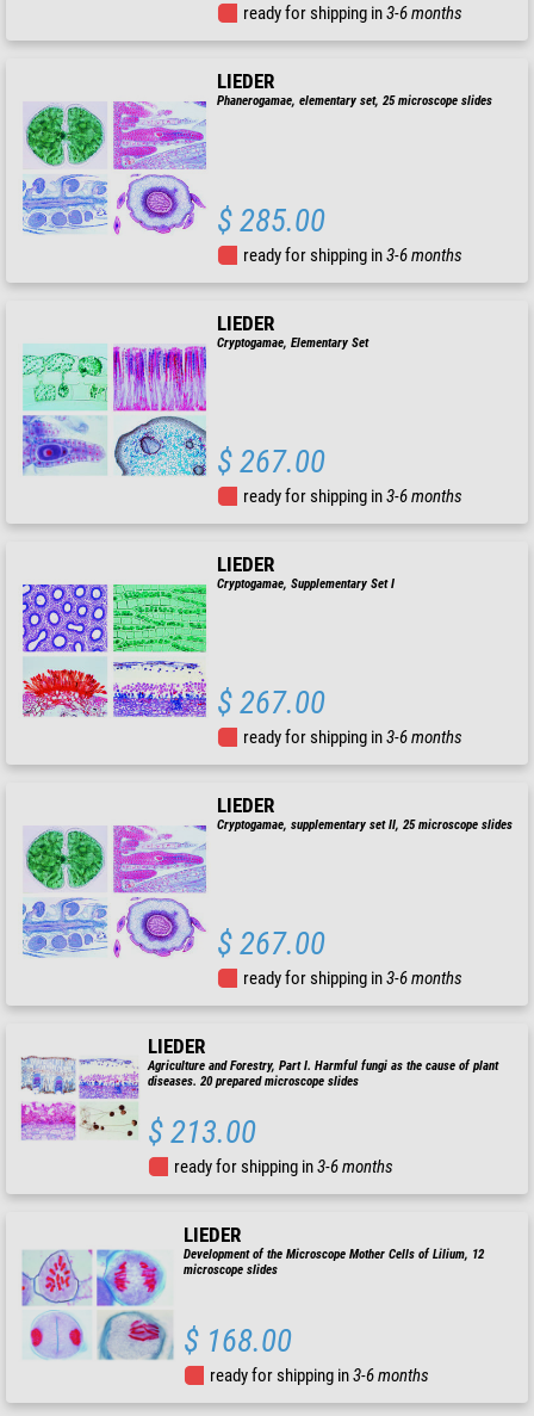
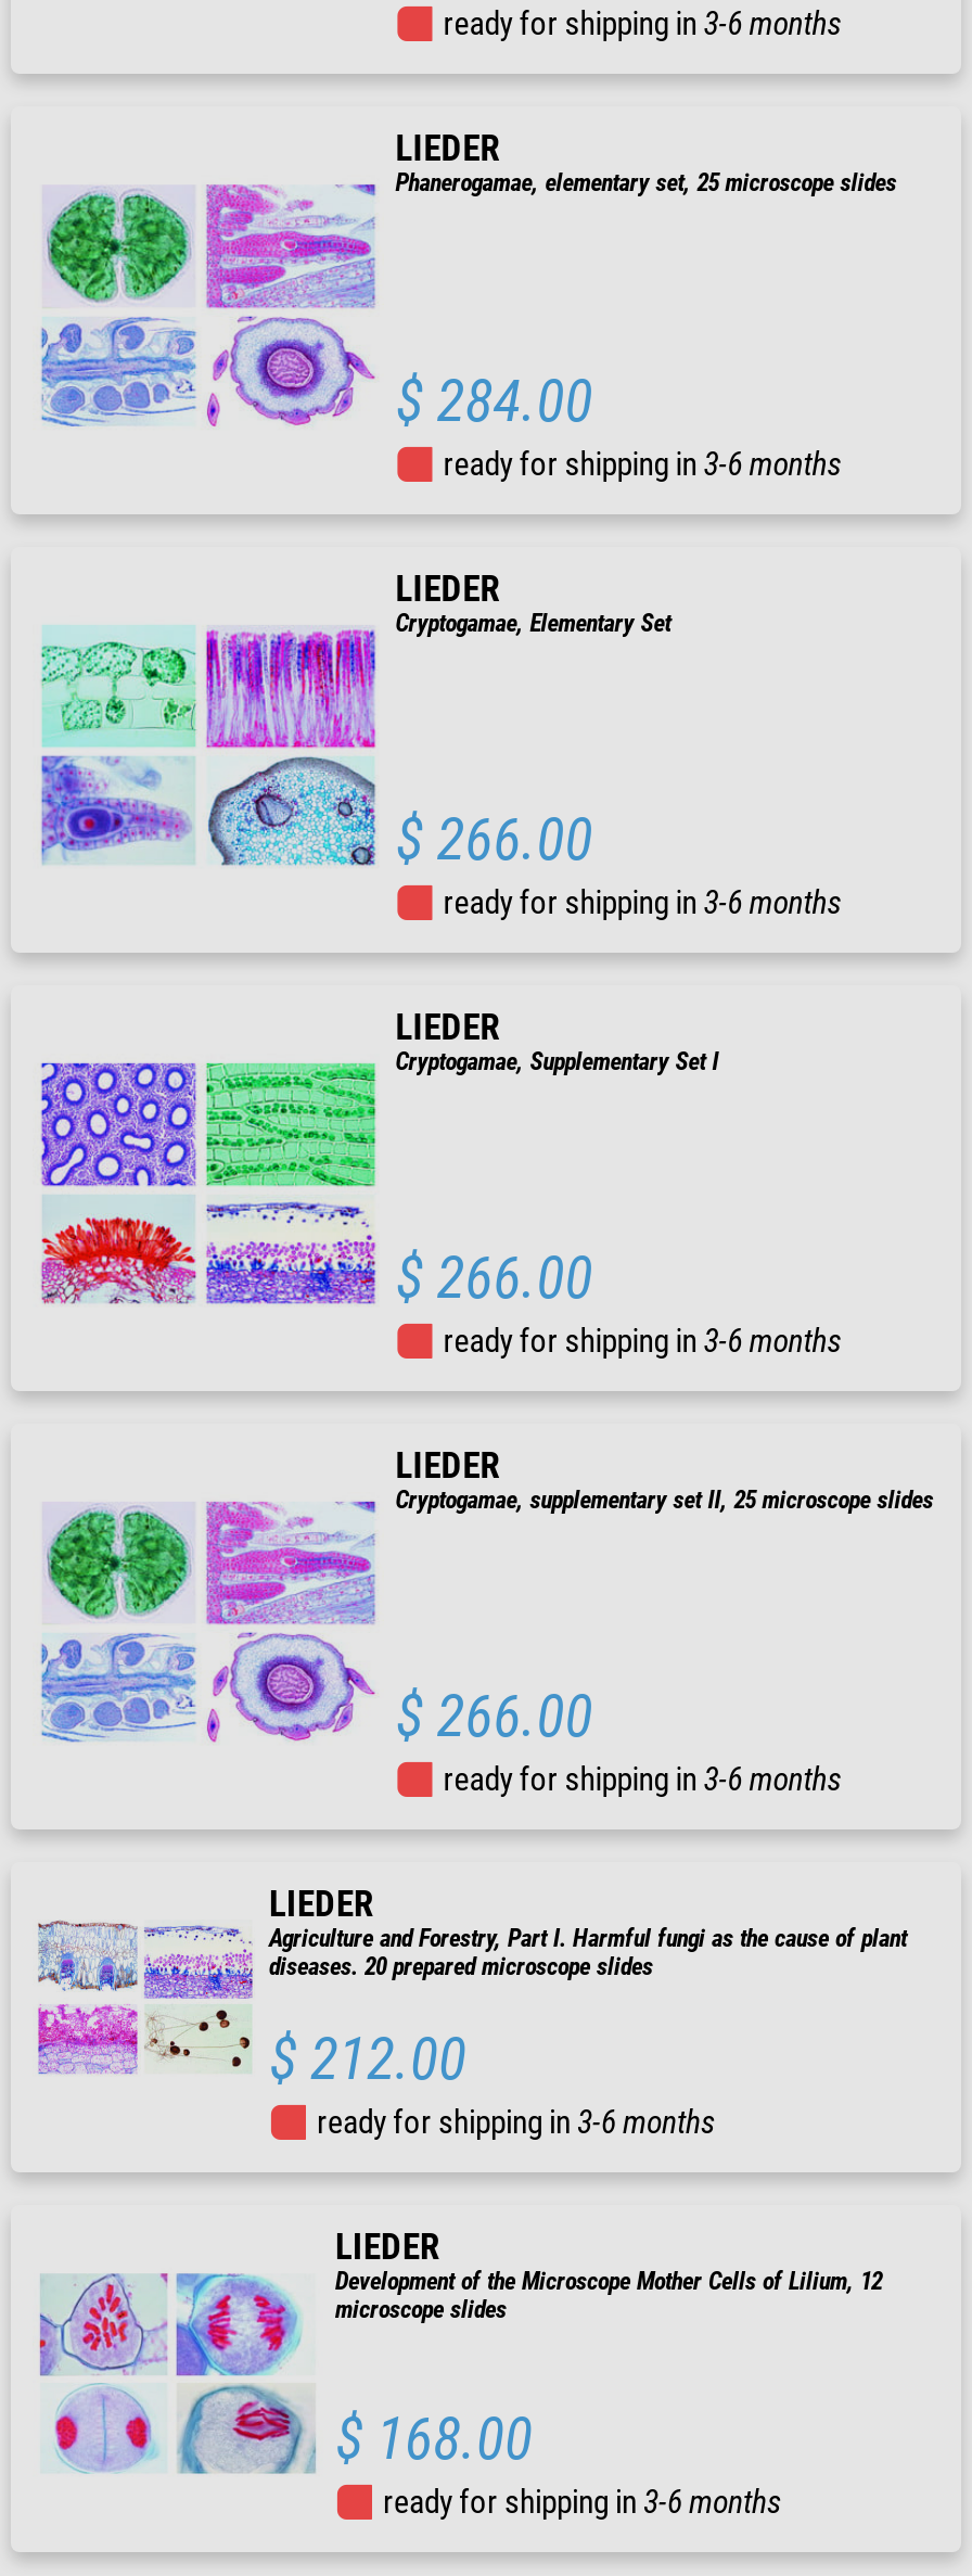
- $ 285.00
+ $ 284.00

- $ 267.00
+ $ 266.00

- $ 267.00
+ $ 266.00

- $ 267.00
+ $ 266.00

- $ 213.00
+ $ 212.00
